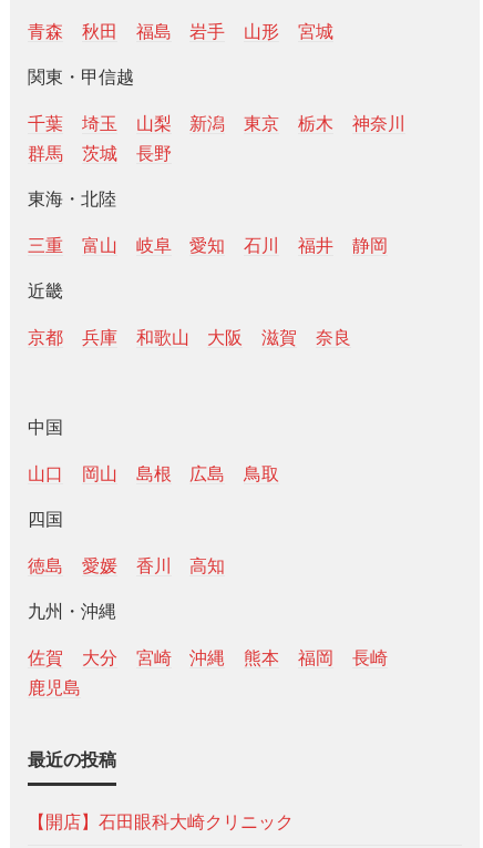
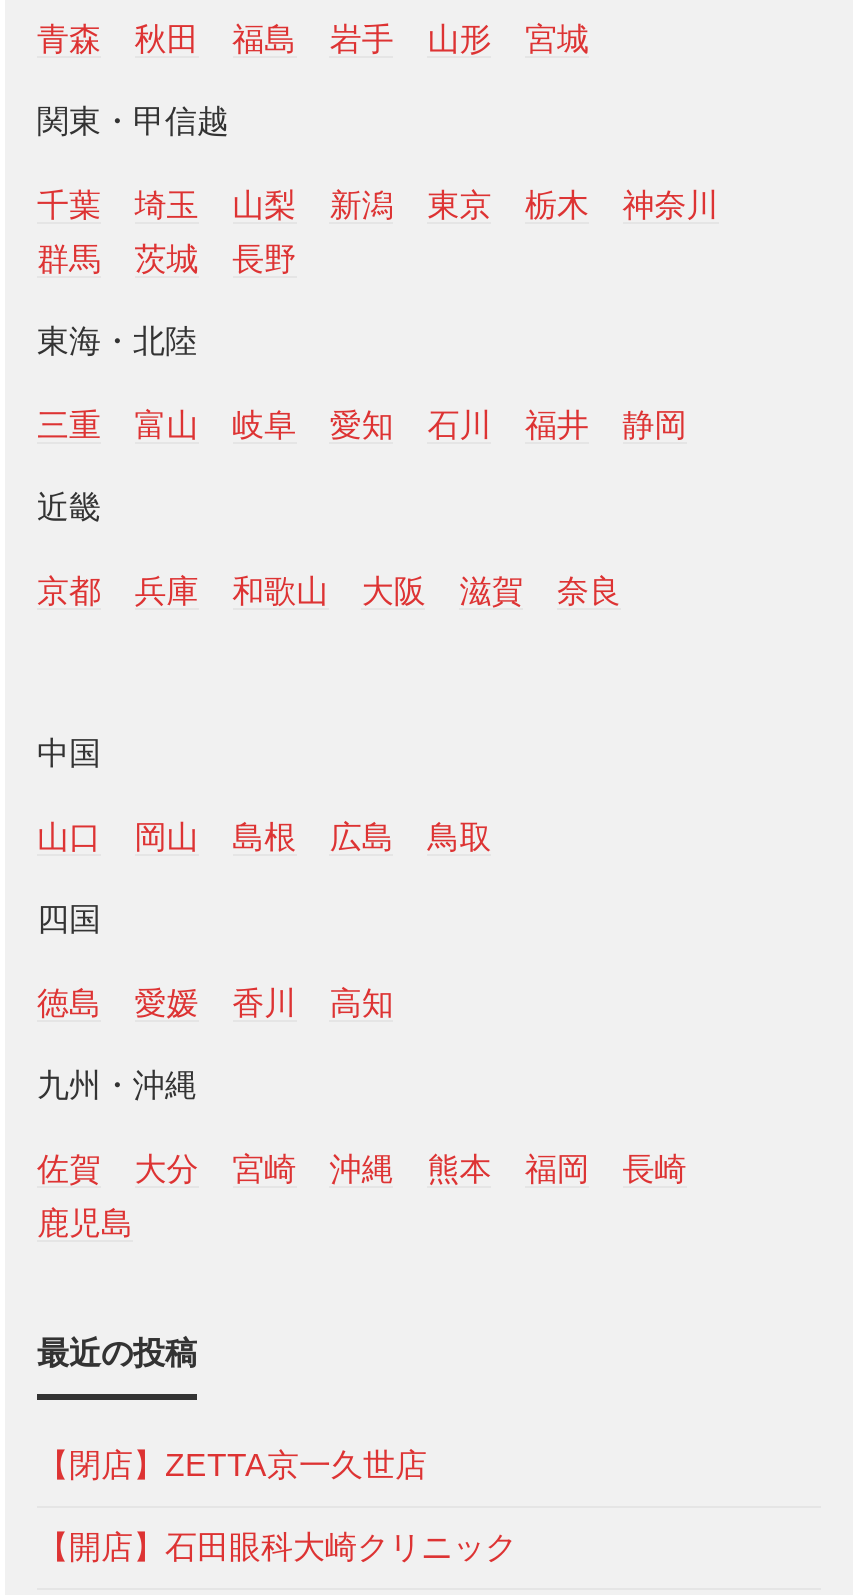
+ 【閉店】ZETTA京一久世店
